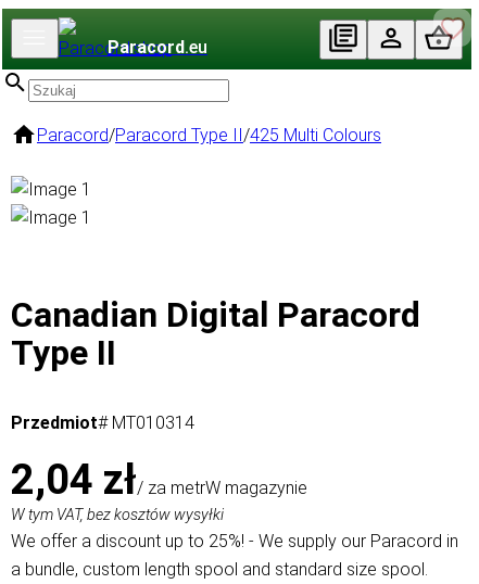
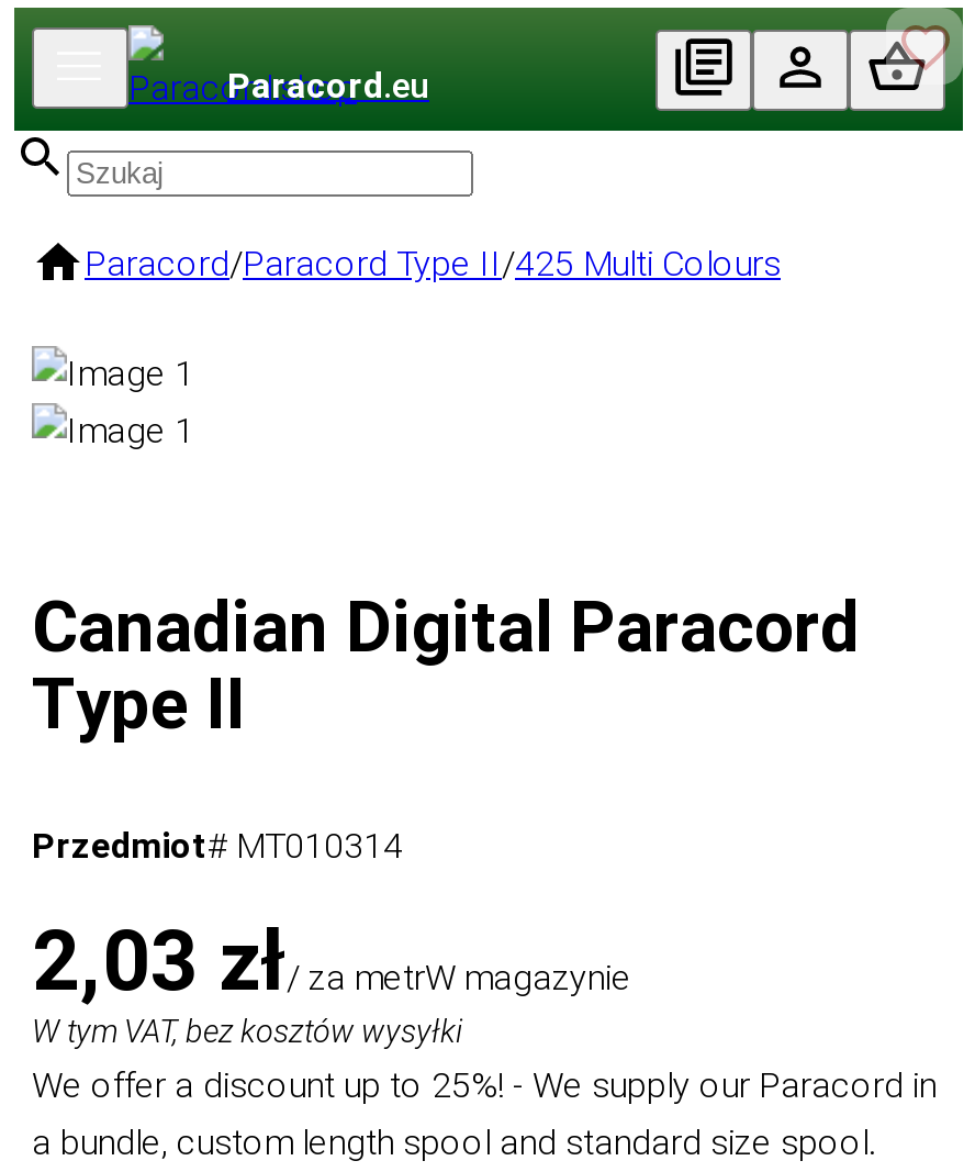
- 2,04 zł/ za metrW magazynie
+ 2,03 zł/ za metrW magazynie
